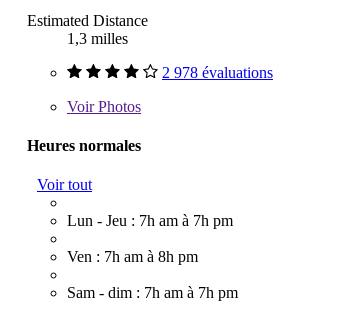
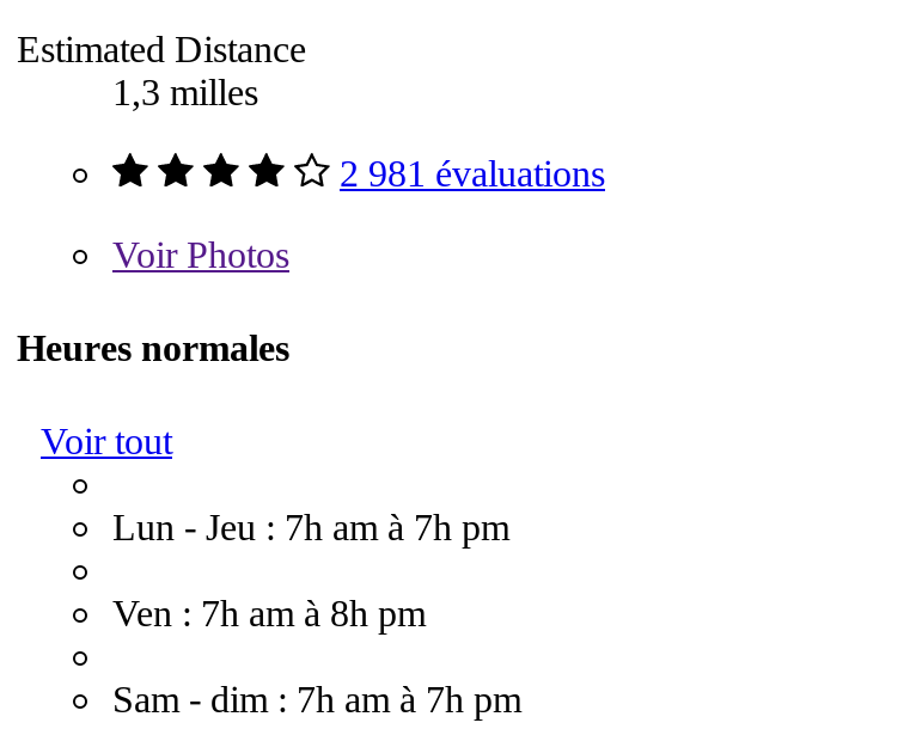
- 2 978 évaluations
+ 2 981 évaluations
